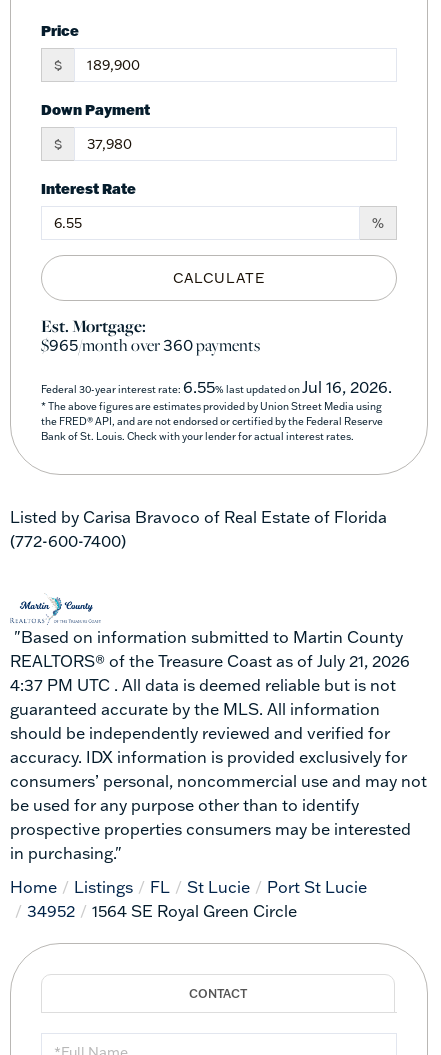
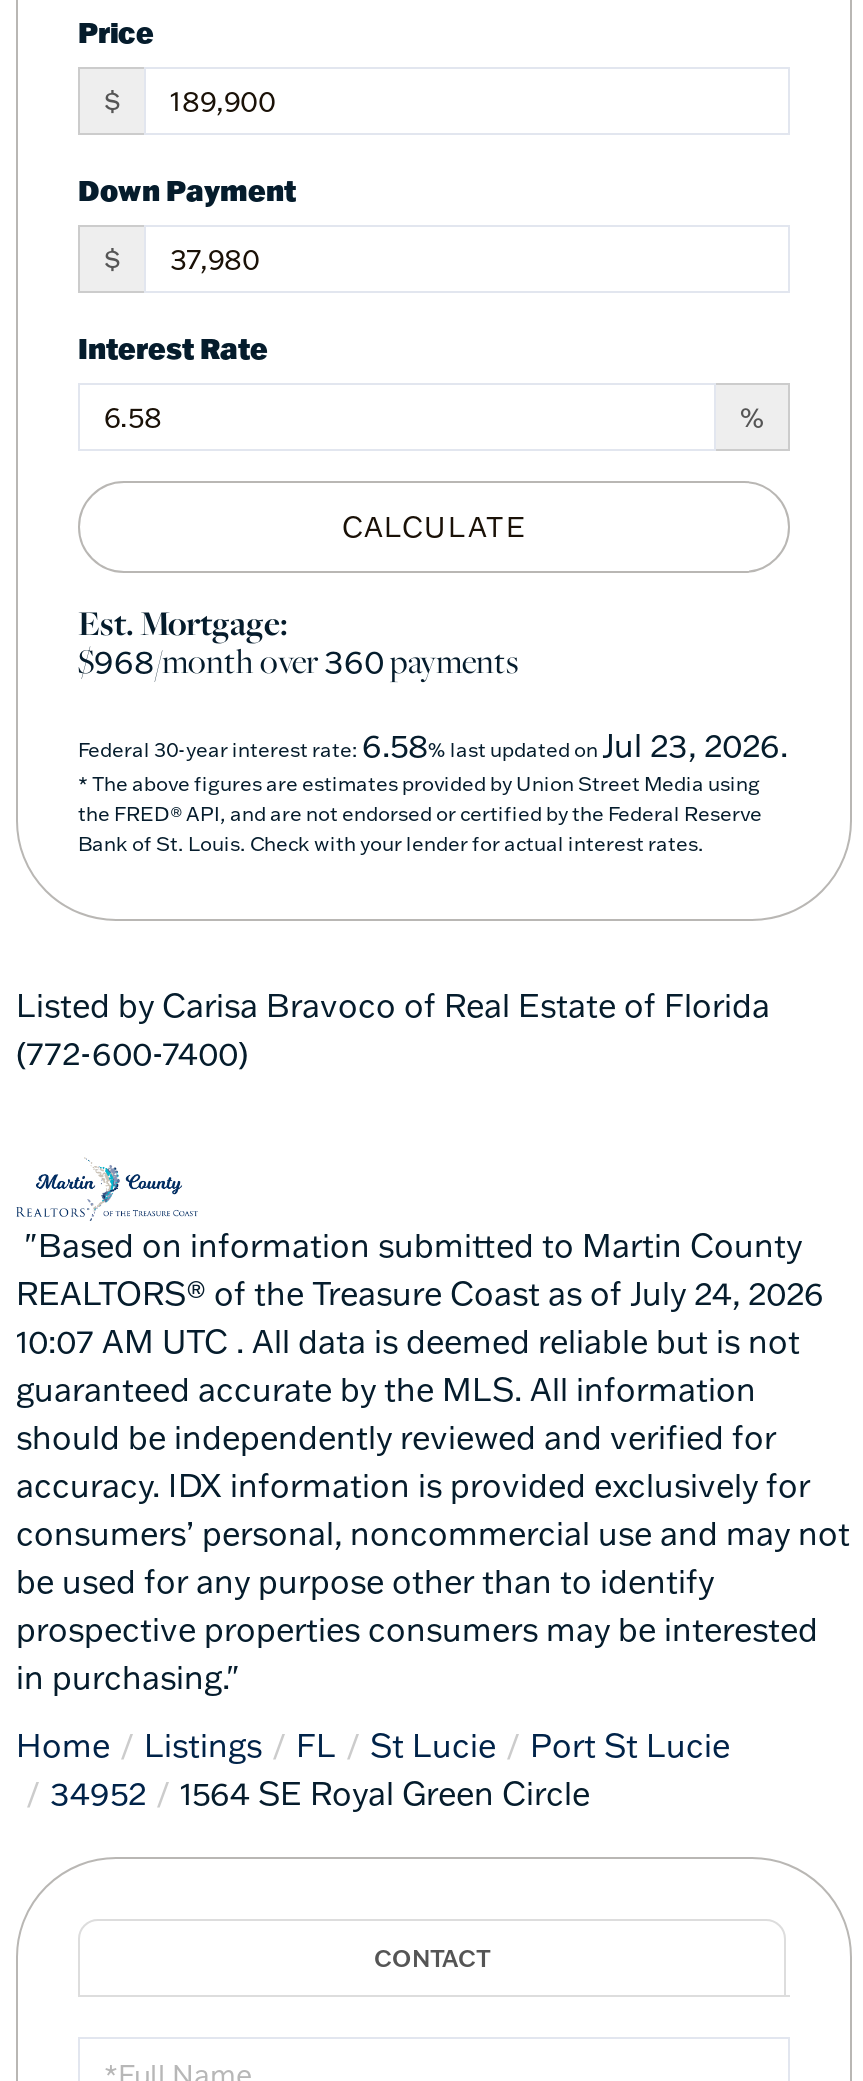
- $965/month over360payments
+ $968/month over360payments

- Federal 30-year interest rate: 6.55% last updated on Jul 16, 2026.
+ Federal 30-year interest rate: 6.58% last updated on Jul 23, 2026.

- REALTORS® of the Treasure Coast as of July 21, 2026
+ REALTORS® of the Treasure Coast as of July 24, 2026

- 4:37 PM UTC . All data is deemed reliable but is not
+ 10:07 AM UTC . All data is deemed reliable but is not
